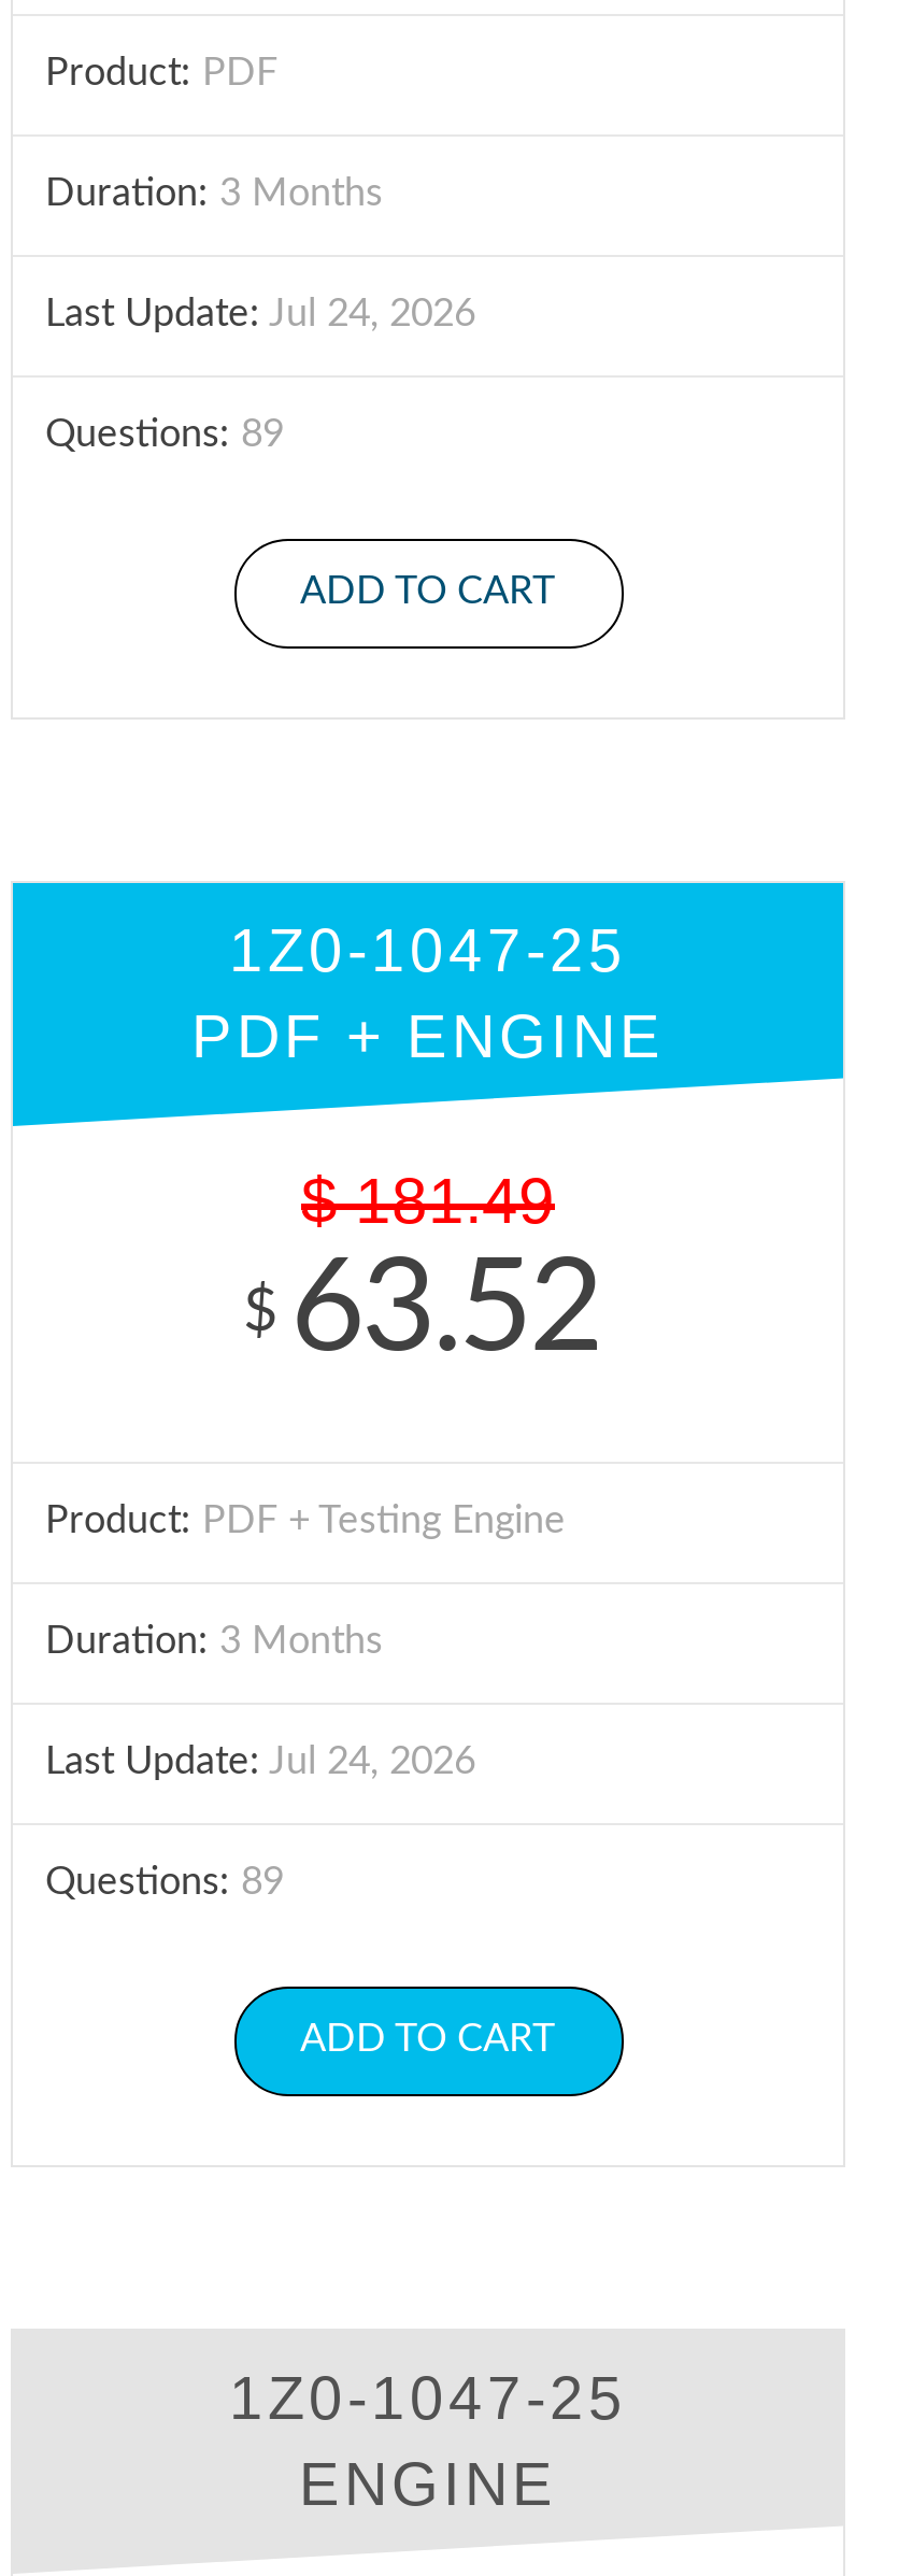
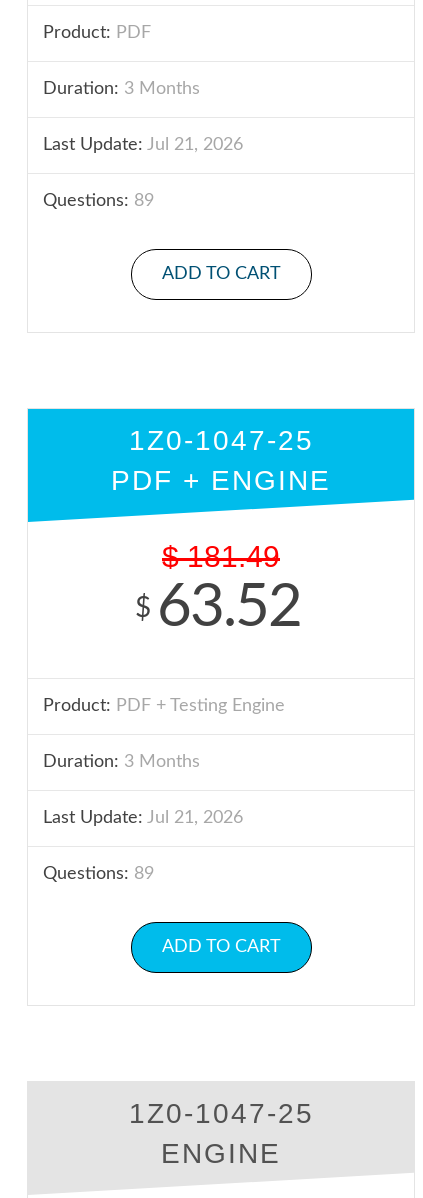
- Last Update: Jul 24, 2026
+ Last Update: Jul 21, 2026

- Last Update: Jul 24, 2026
+ Last Update: Jul 21, 2026
